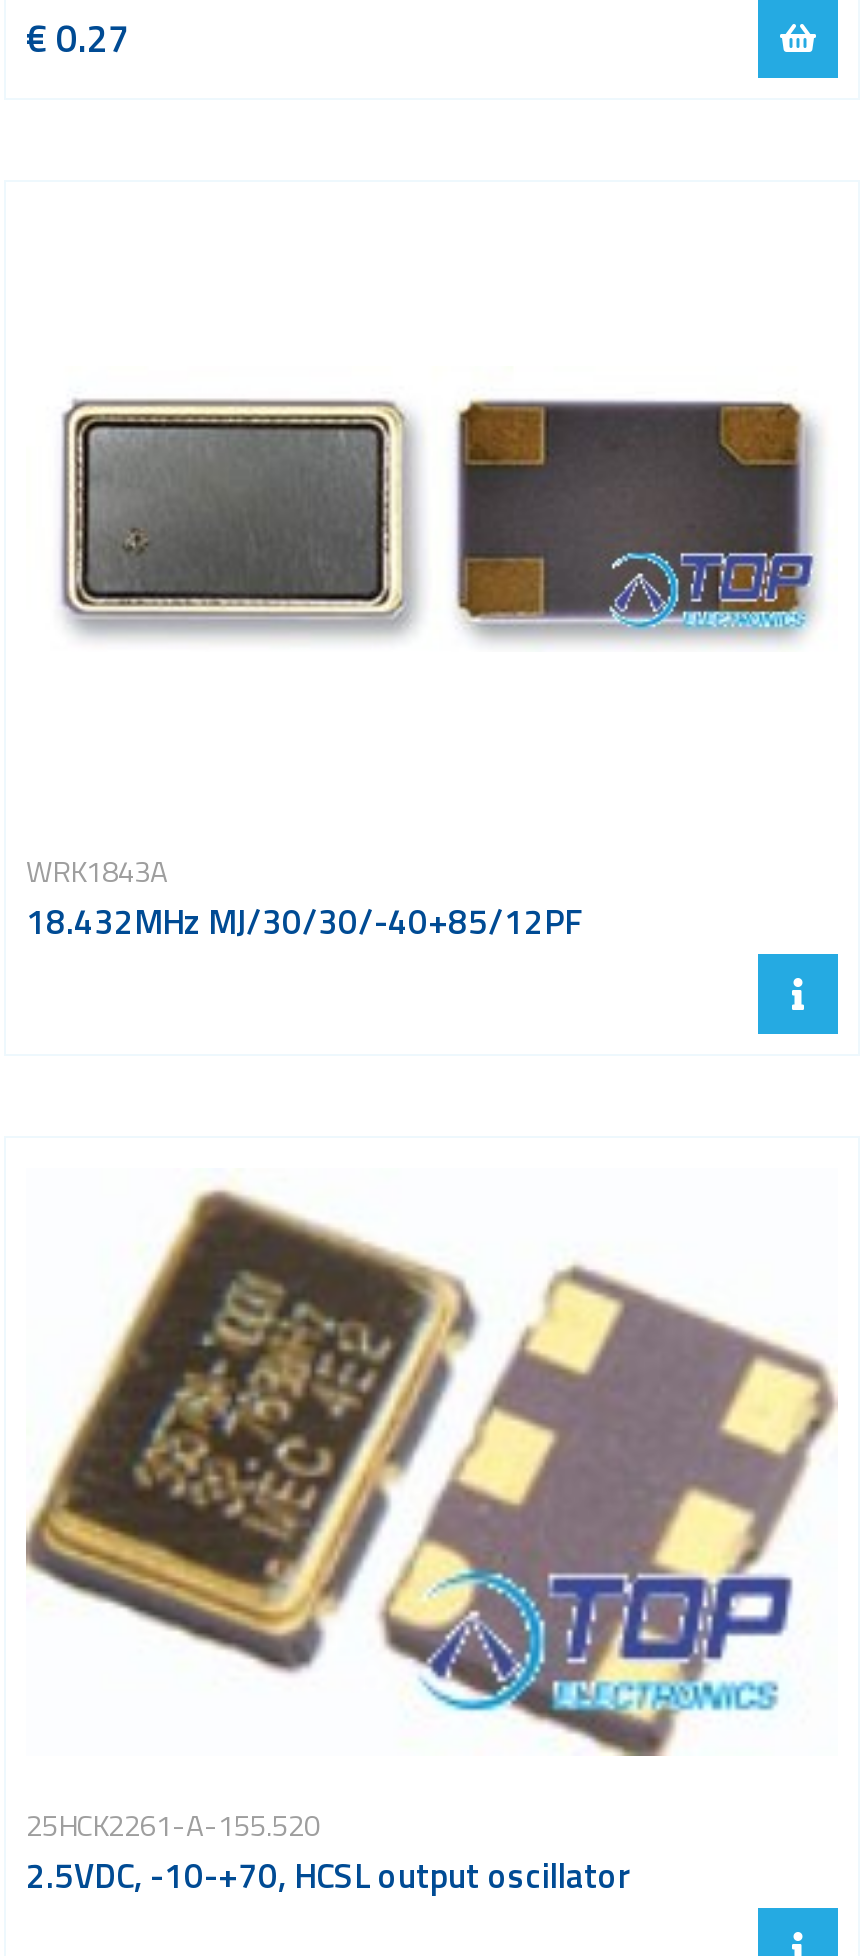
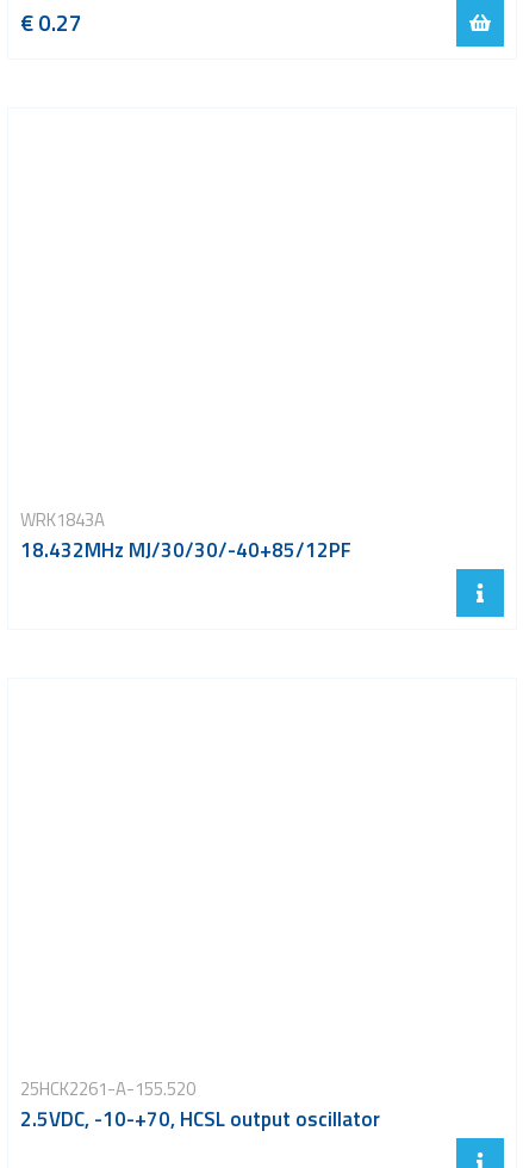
- [image]

- [image]

- [image]
